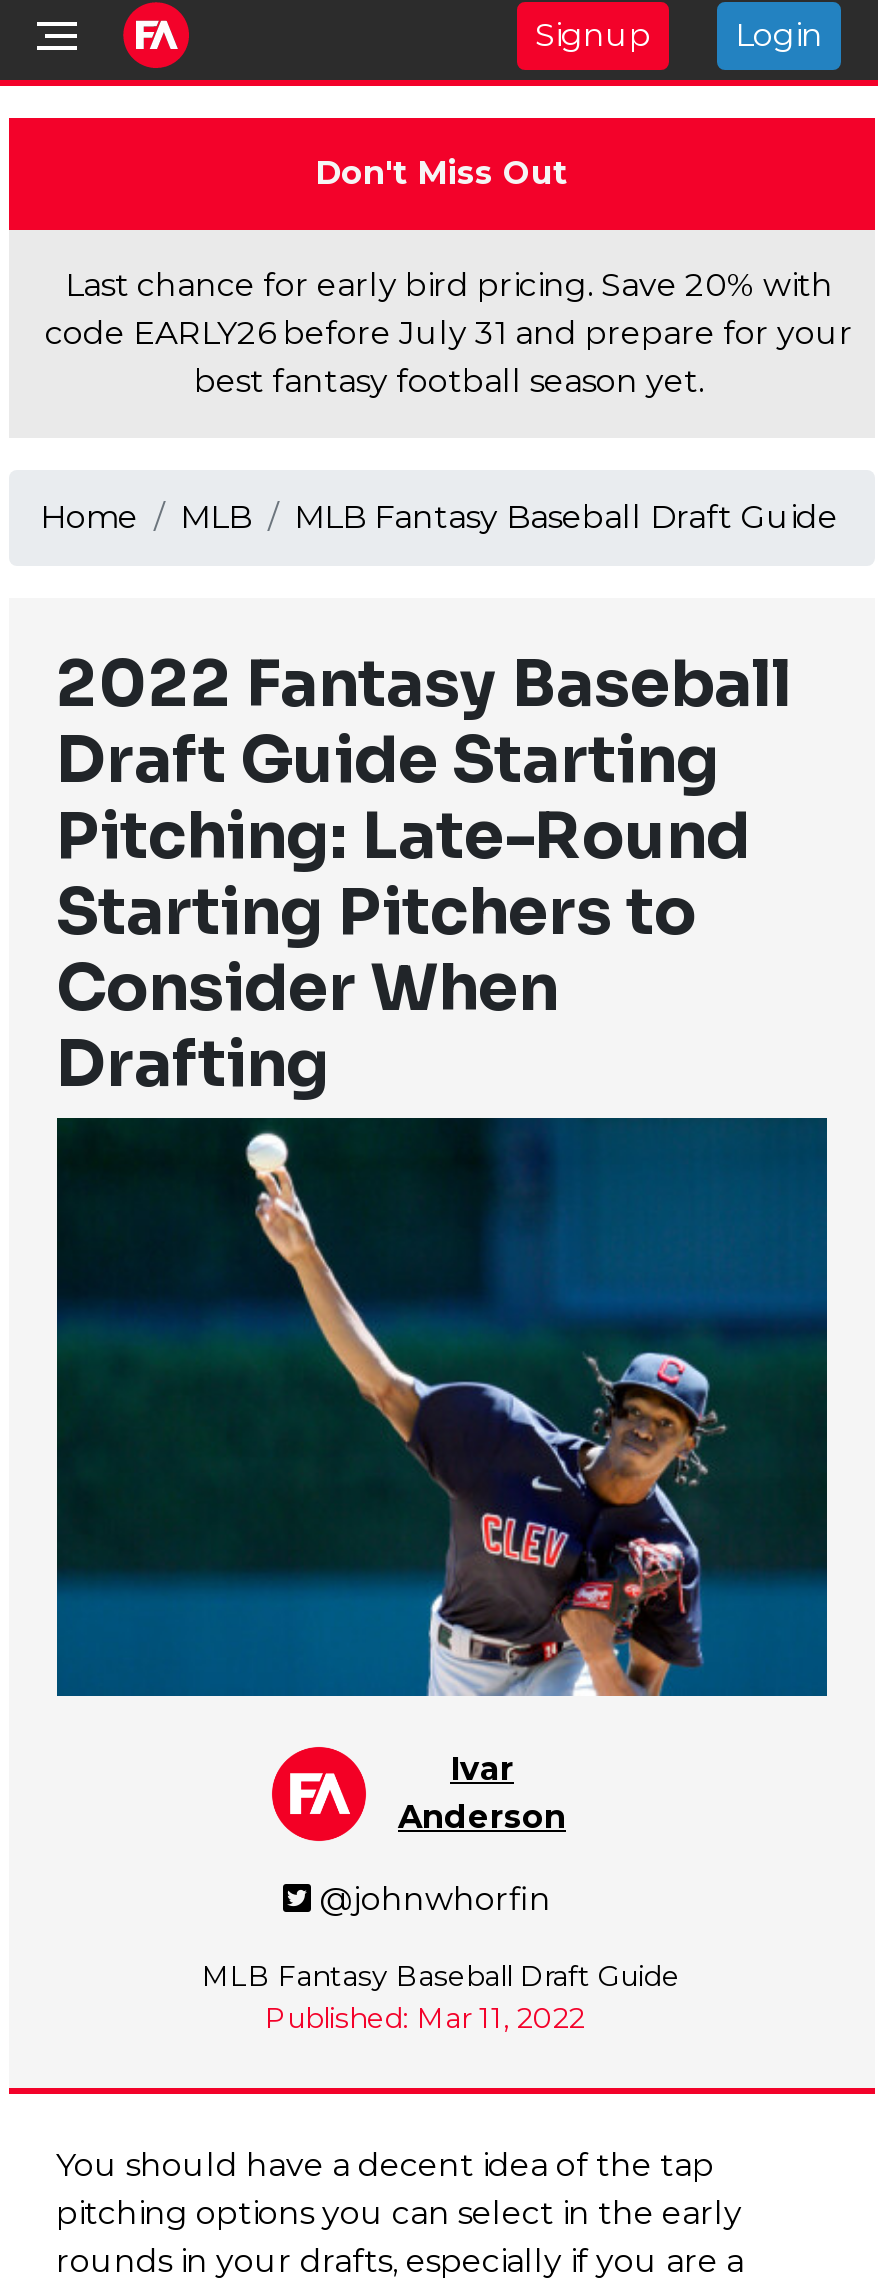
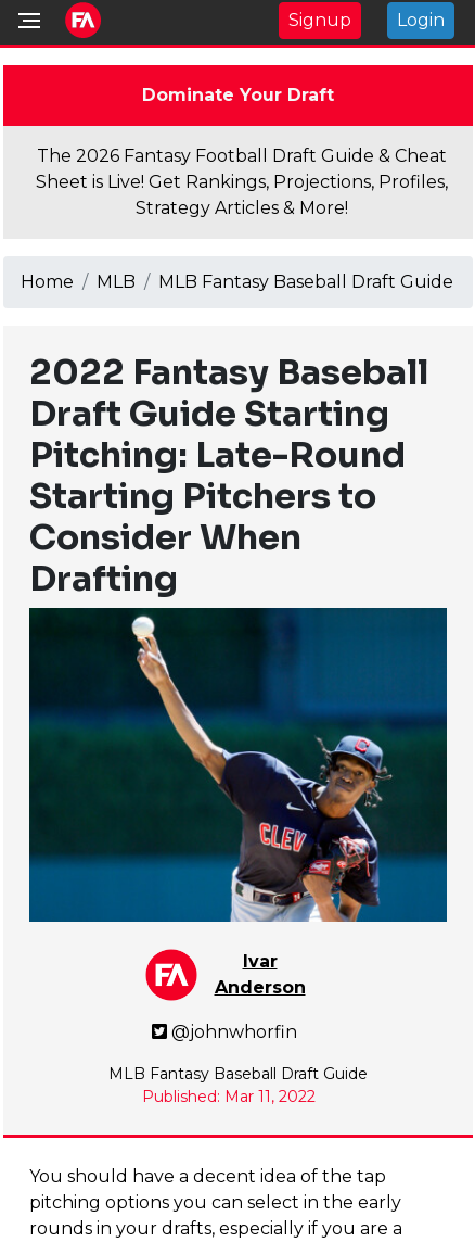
- Don't Miss Out
+ Dominate Your Draft

- Last chance for early bird pricing. Save 20% with
- code EARLY26 before July 31 and prepare for your
- best fantasy football season yet.
+ The 2026 Fantasy Football Draft Guide & Cheat
+ Sheet is Live! Get Rankings, Projections, Profiles,
+ Strategy Articles & More!
